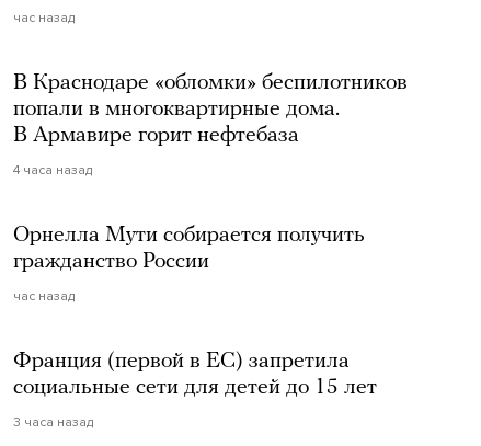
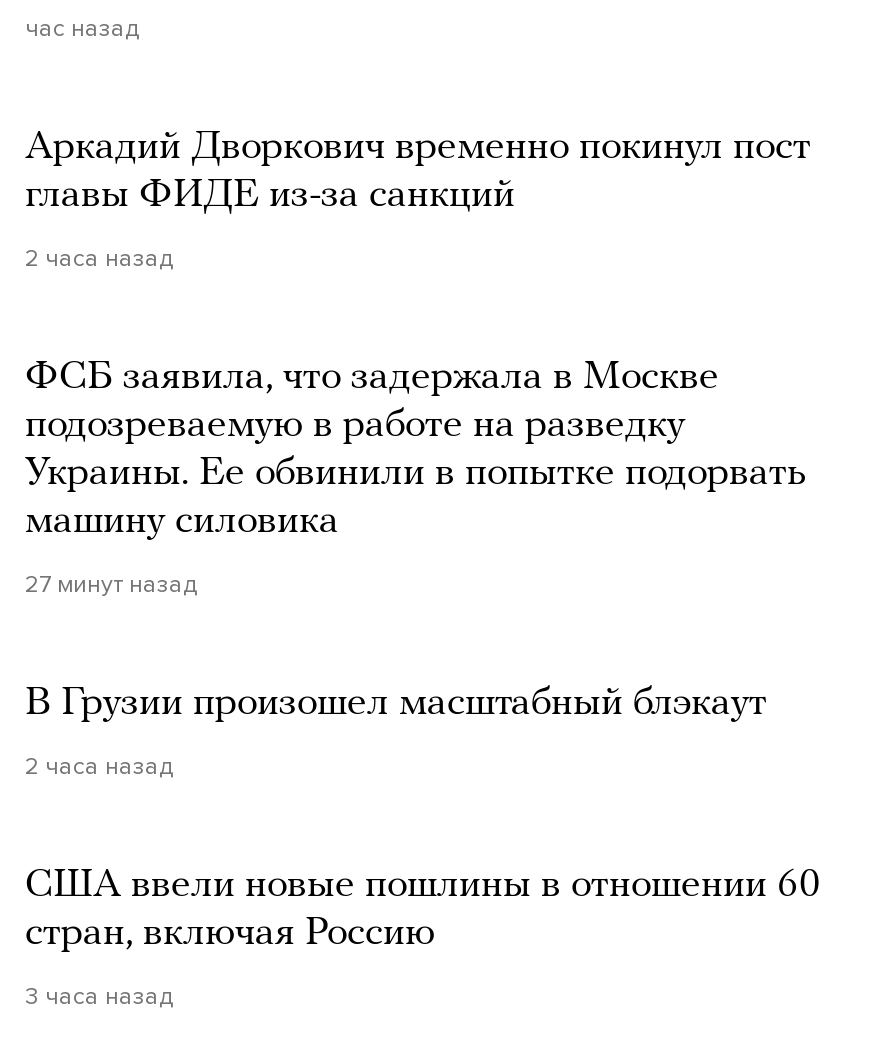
- В Краснодаре «обломки» беспилотников
- попали в многоквартирные дома.
- В Армавире горит нефтебаза
- 4 часа назад
- Орнелла Мути собирается получить
- гражданство России
- час назад
- Франция (первой в ЕС) запретила
- социальные сети для детей до 15 лет
+ Аркадий Дворкович временно покинул пост
+ главы ФИДЕ из-за санкций
+ 2 часа назад
+ ФСБ заявила, что задержала в Москве
+ подозреваемую в работе на разведку
+ Украины. Ее обвинили в попытке подорвать
+ машину силовика
+ 27 минут назад
+ В Грузии произошел масштабный блэкаут
+ 2 часа назад
+ США ввели новые пошлины в отношении 60
+ стран, включая Россию
